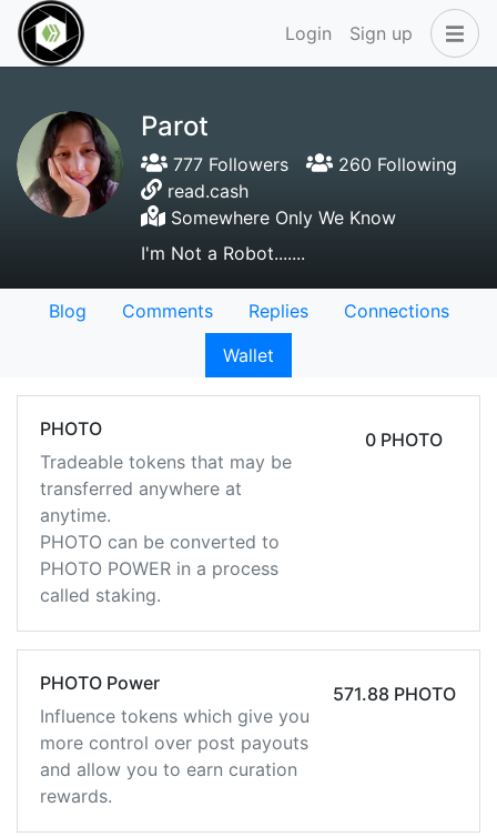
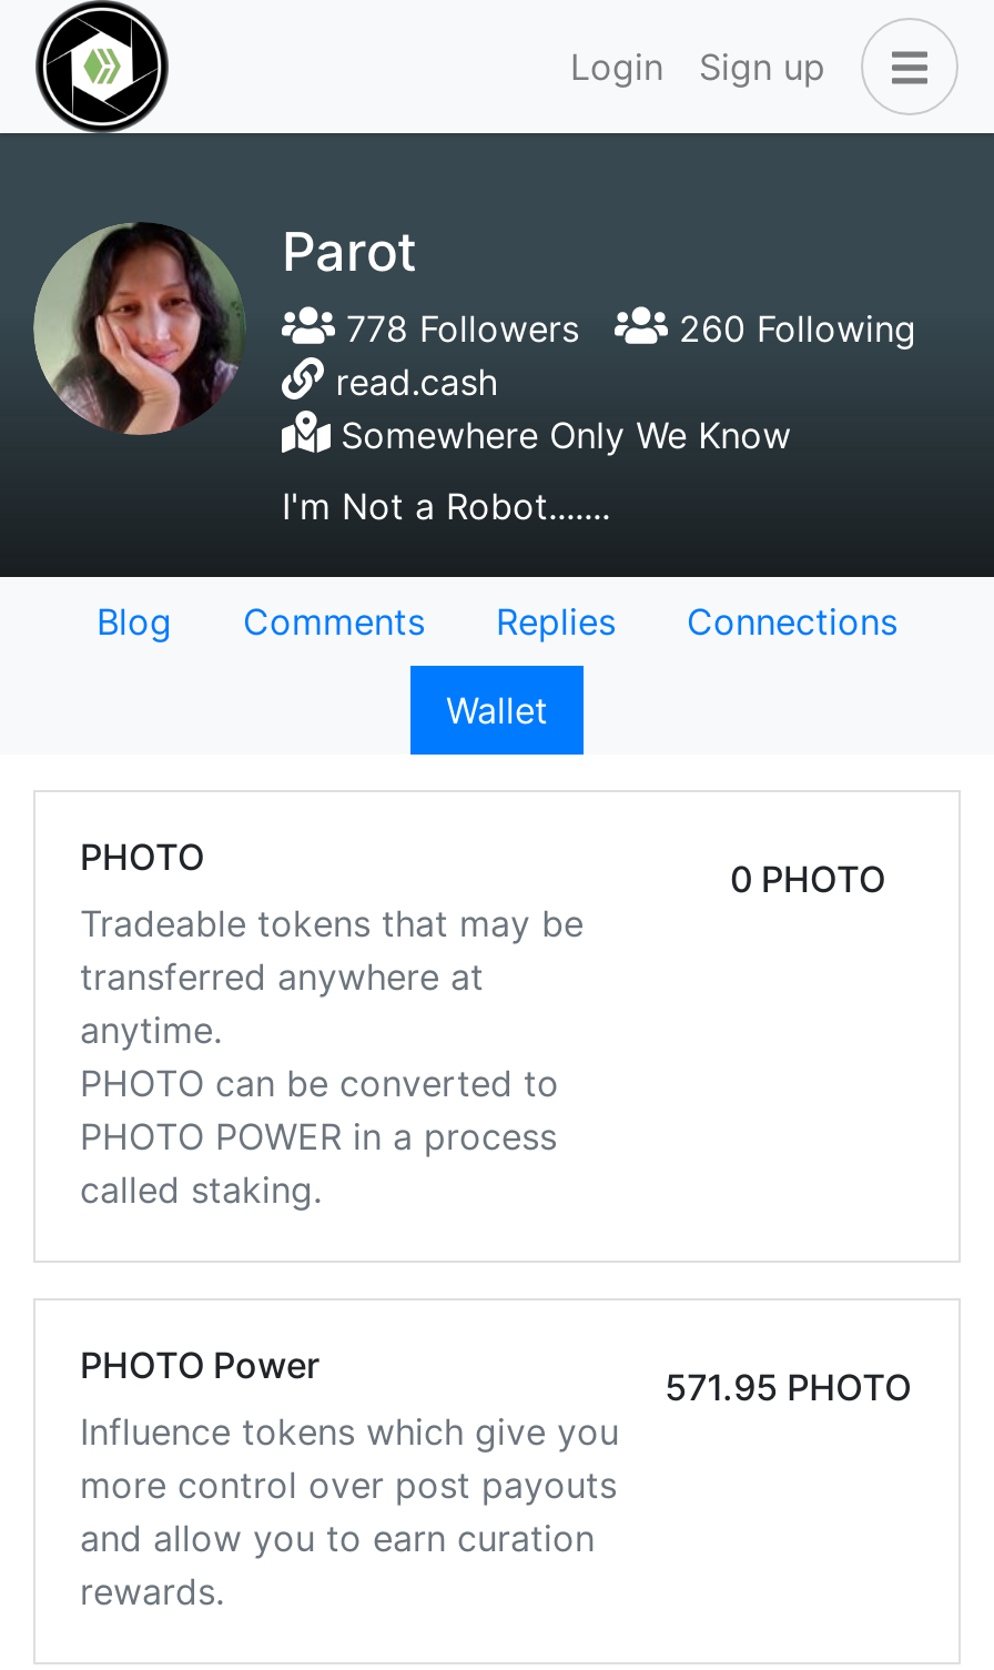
- 777 Followers 260 Following
+ 778 Followers 260 Following

- 571.88 PHOTO
+ 571.95 PHOTO
